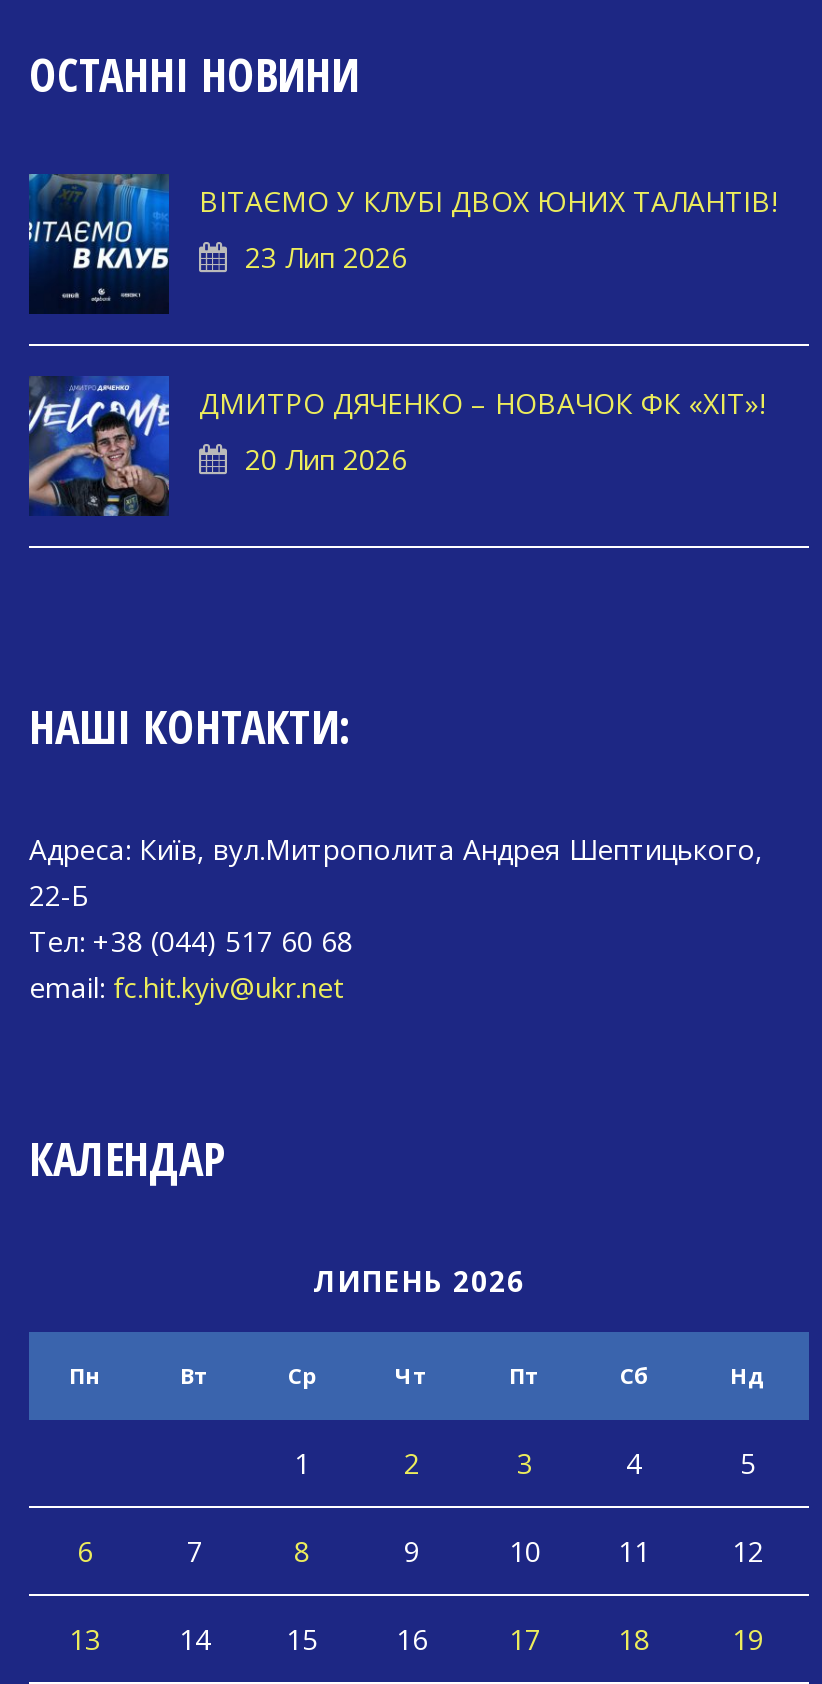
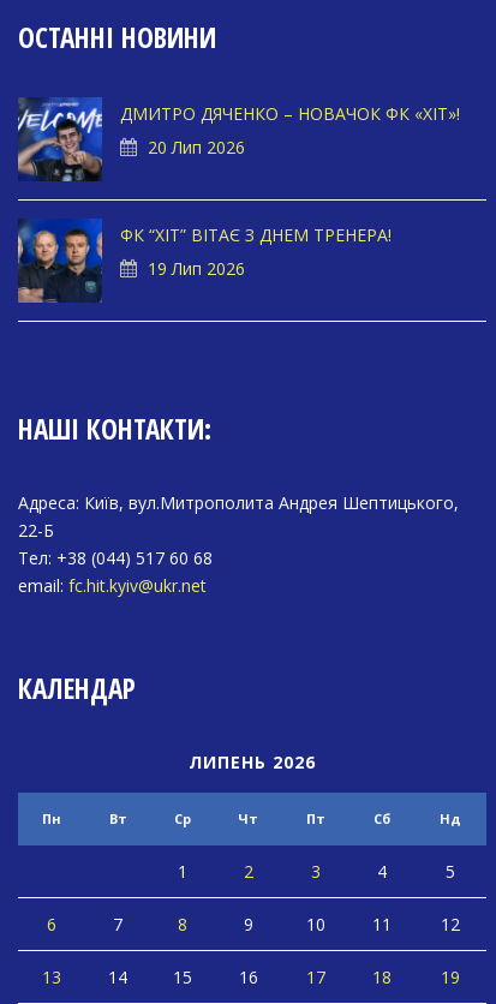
- [image]
- ВІТАЄМО У КЛУБІ ДВОХ ЮНИХ ТАЛАНТІВ!
- 23 Лип 2026

moved up: [image] | ДМИТРО ДЯЧЕНКО – НОВАЧОК ФК «ХІТ»! | 20 Лип 2026

+ [image]
+ ФК “ХІТ” ВІТАЄ З ДНЕМ ТРЕНЕРА!
+ 19 Лип 2026
